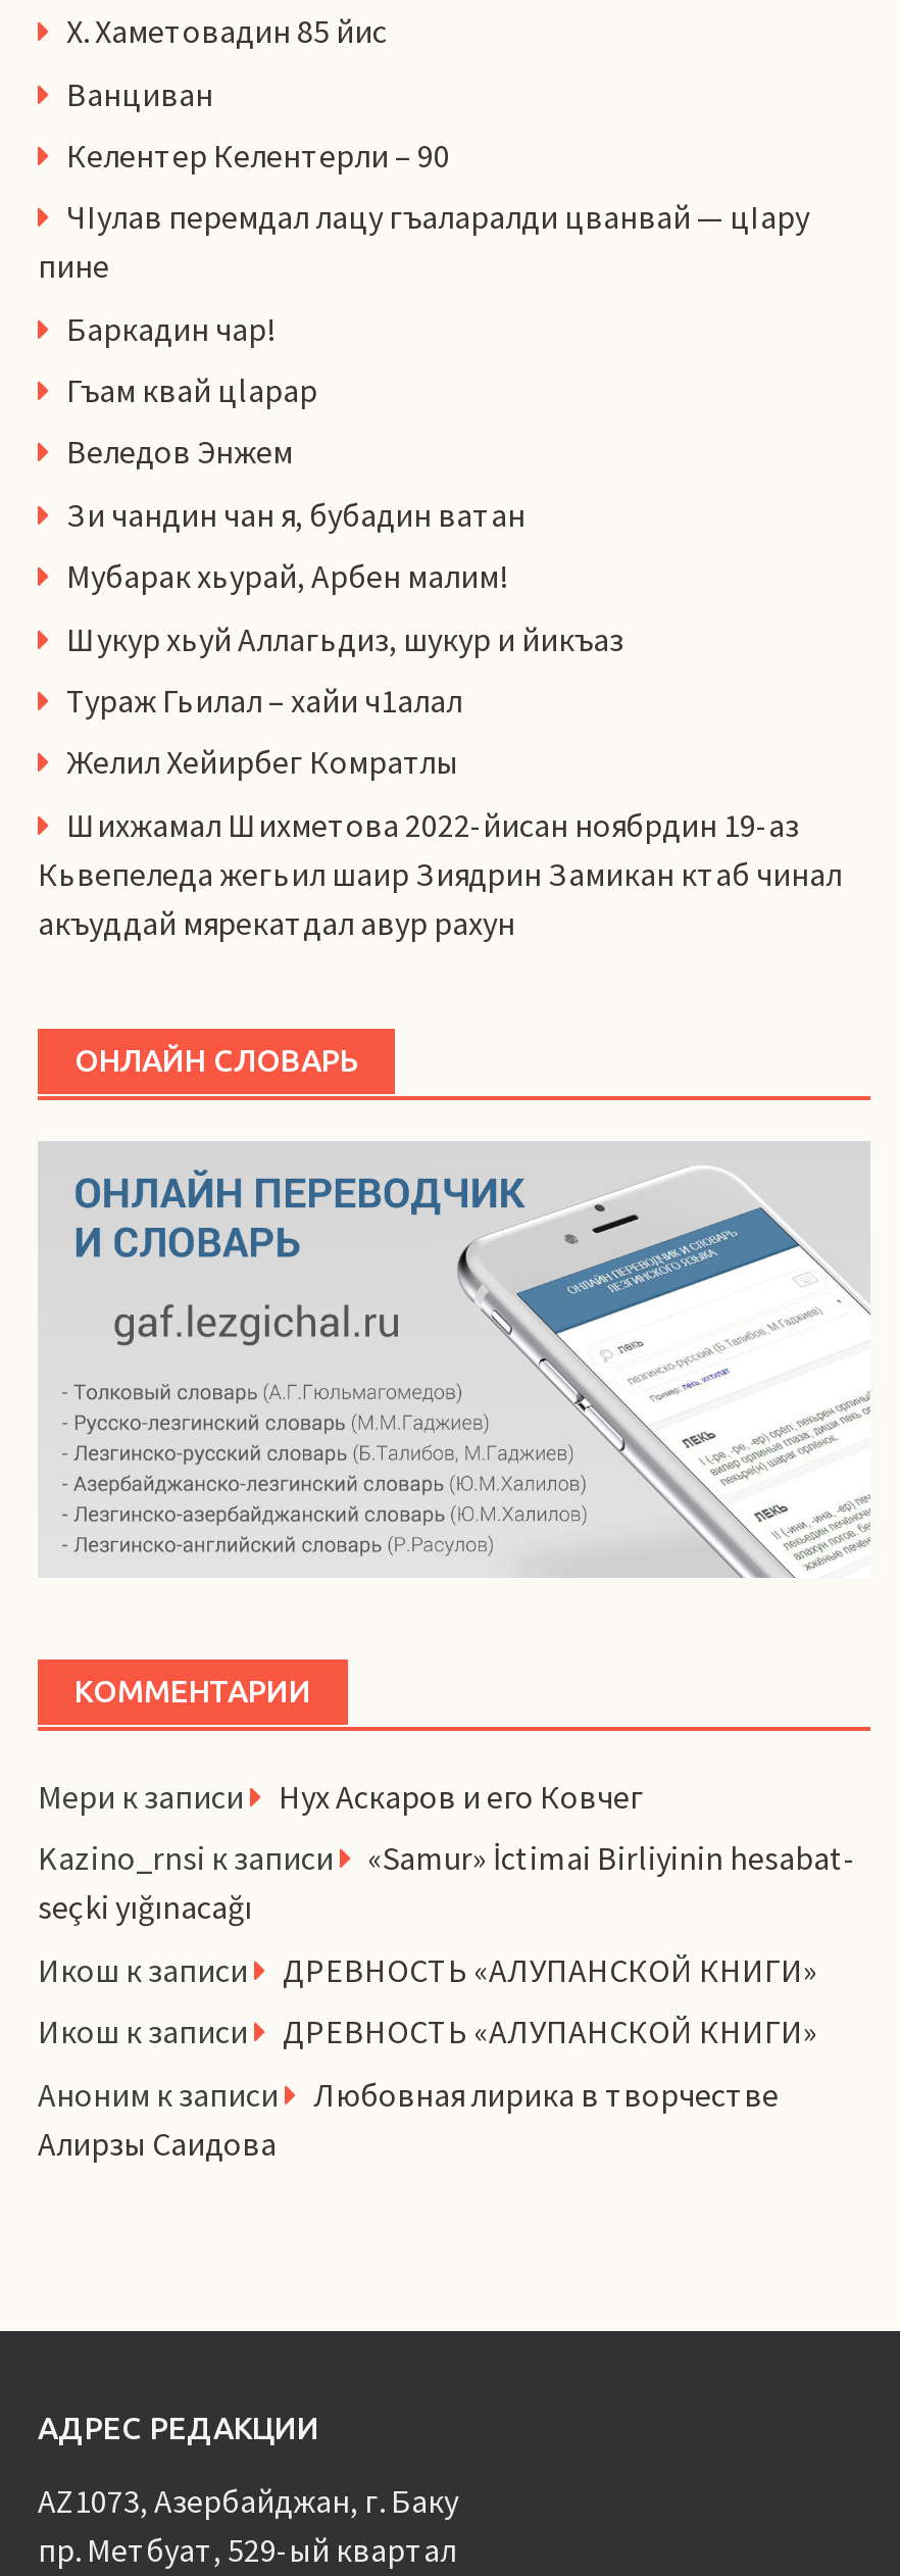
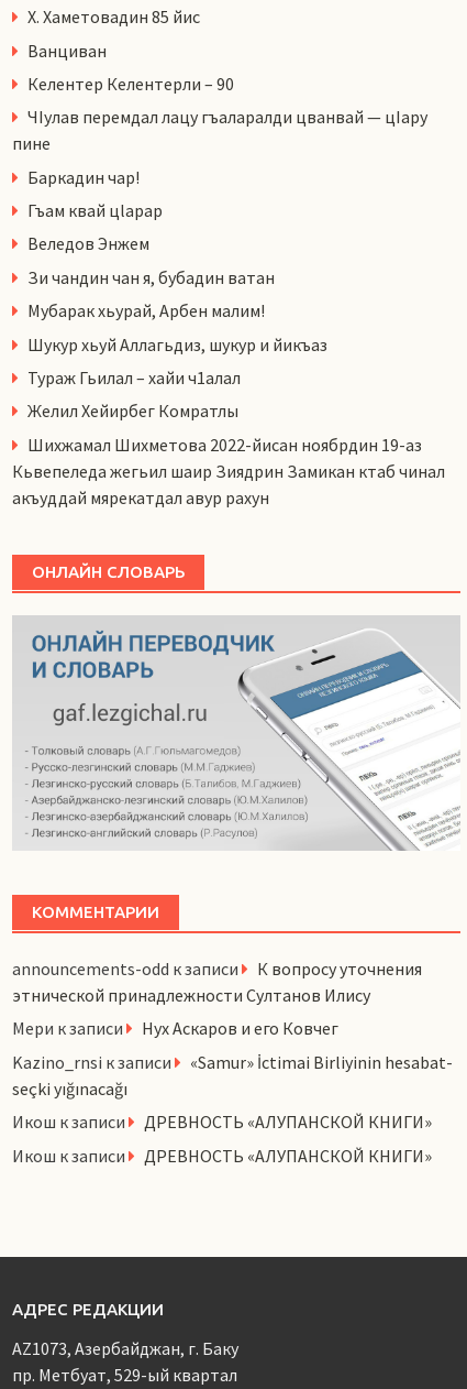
+ announcements-odd к записи
+ К вопросу уточнения
+ этнической принадлежности Султанов Илису

moved down: Мери к записи | Нух Аскаров и его Ковчег | Kazino_rnsi к записи | ... | Икош к записи | ДРЕВНОСТЬ «АЛУПАНСКОЙ КНИГИ»

- Аноним к записи
- Любовная лирика в творчестве
- Алирзы Саидова
